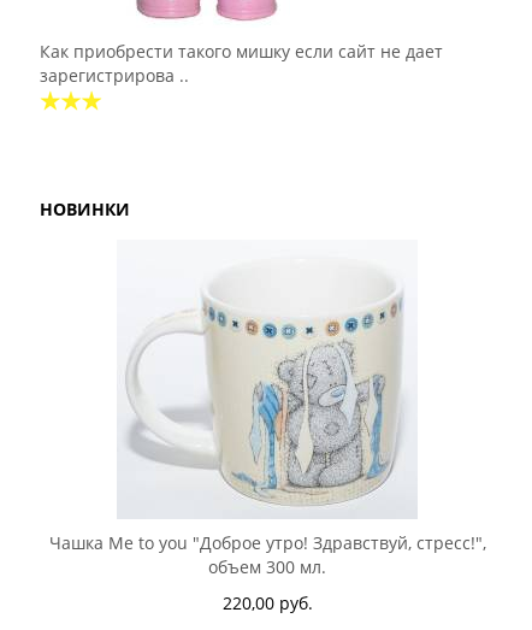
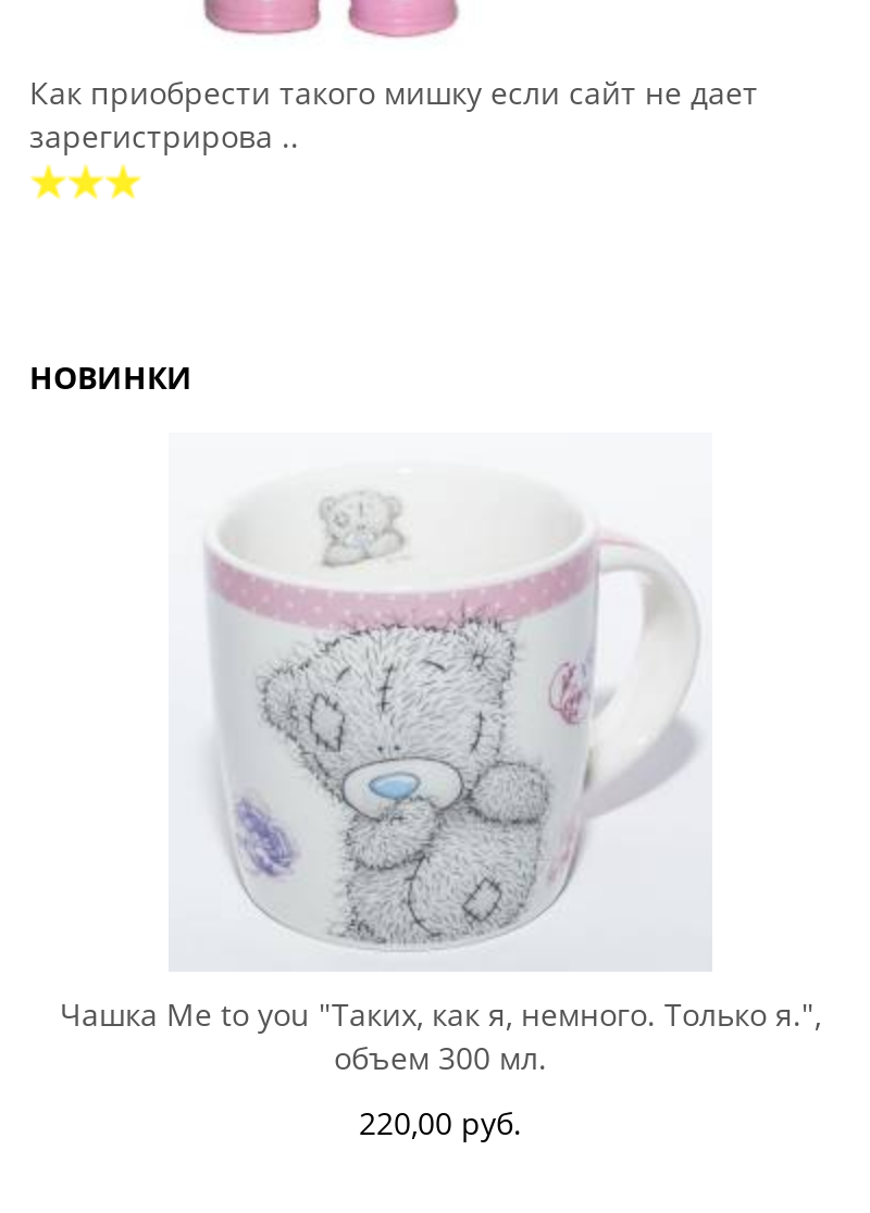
- [image]
- Чашка Me to you "Доброе утро! Здравствуй, стресс!",
+ [image]
+ Чашка Me to you "Таких, как я, немного. Только я.",
